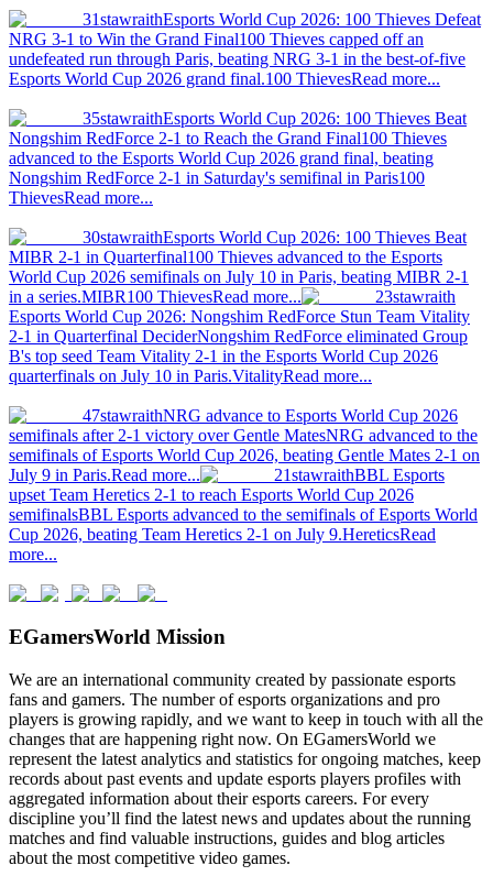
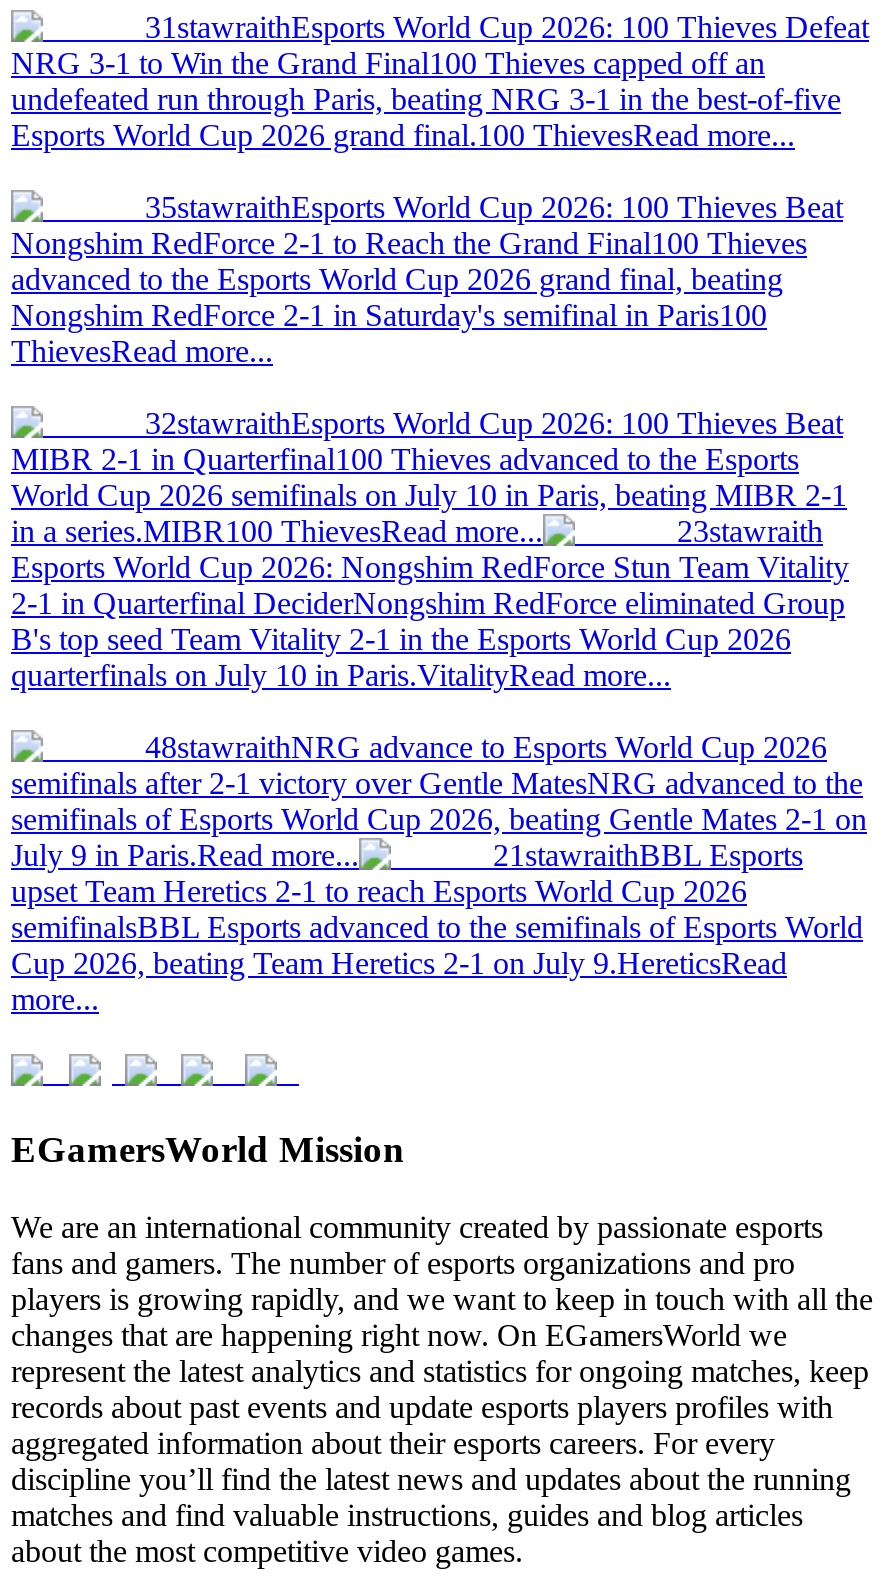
- 30stawraithEsports World Cup 2026: 100 Thieves Beat
+ 32stawraithEsports World Cup 2026: 100 Thieves Beat

- 47stawraithNRG advance to Esports World Cup 2026
+ 48stawraithNRG advance to Esports World Cup 2026
